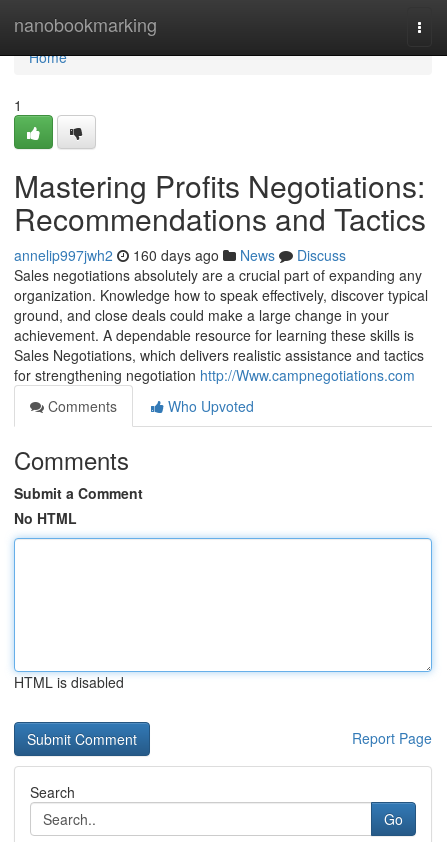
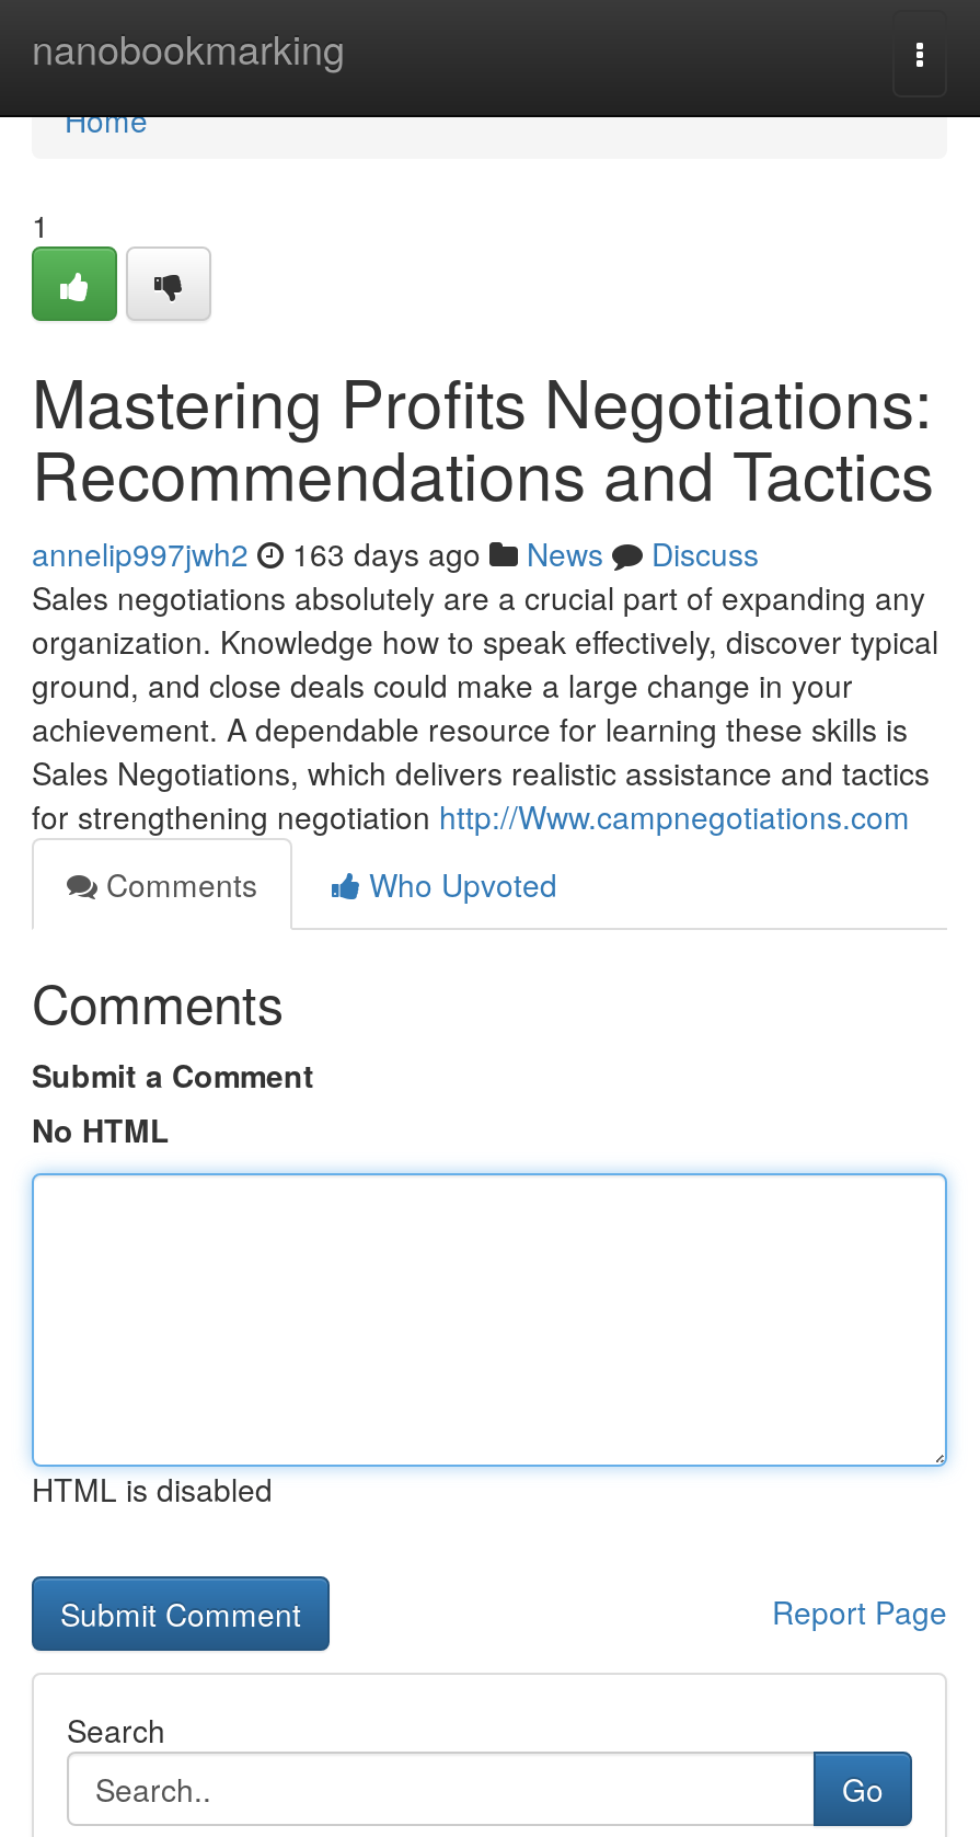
- annelip997jwh2 160 days ago News Discuss
+ annelip997jwh2 163 days ago News Discuss
